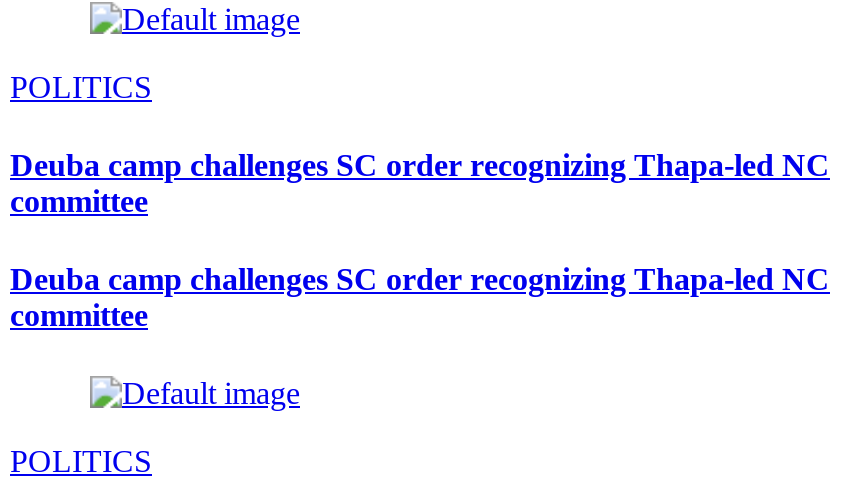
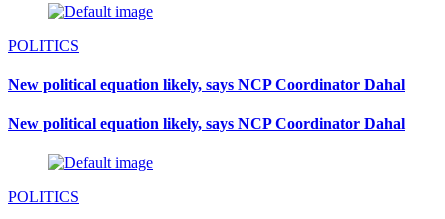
- Deuba camp challenges SC order recognizing Thapa-led NC
- committee
+ New political equation likely, says NCP Coordinator Dahal

- Deuba camp challenges SC order recognizing Thapa-led NC
- committee
+ New political equation likely, says NCP Coordinator Dahal
